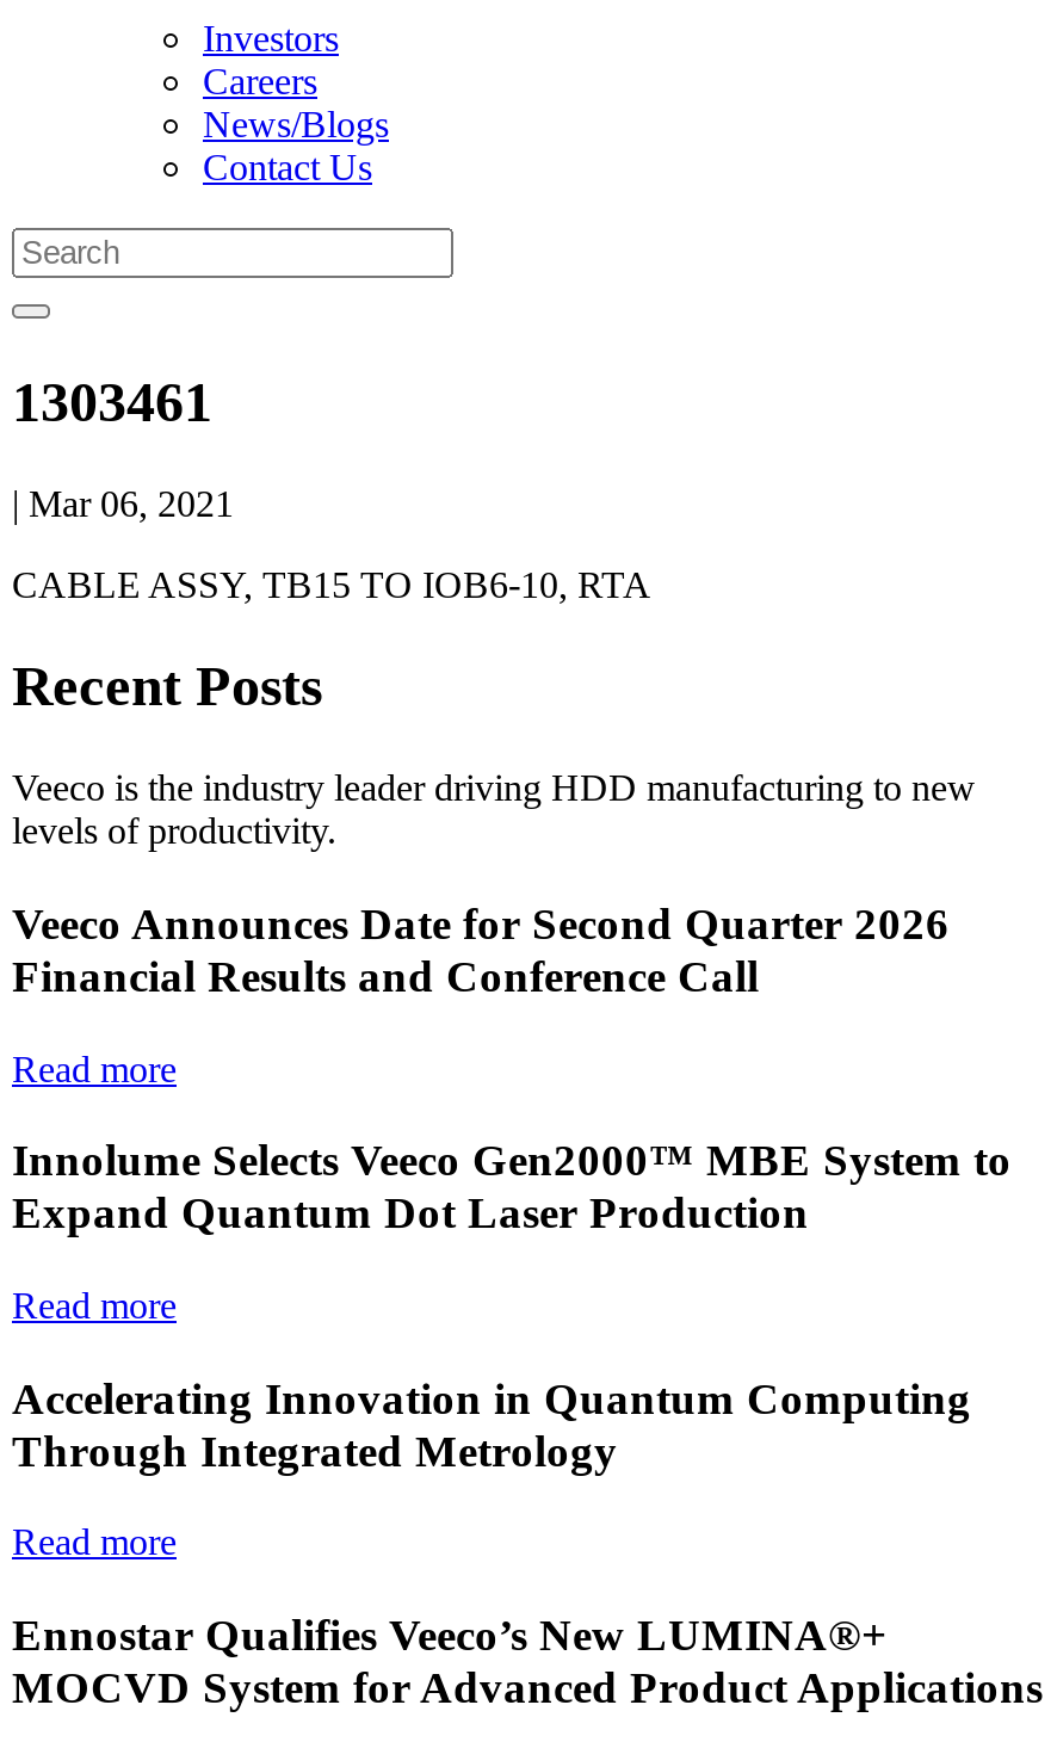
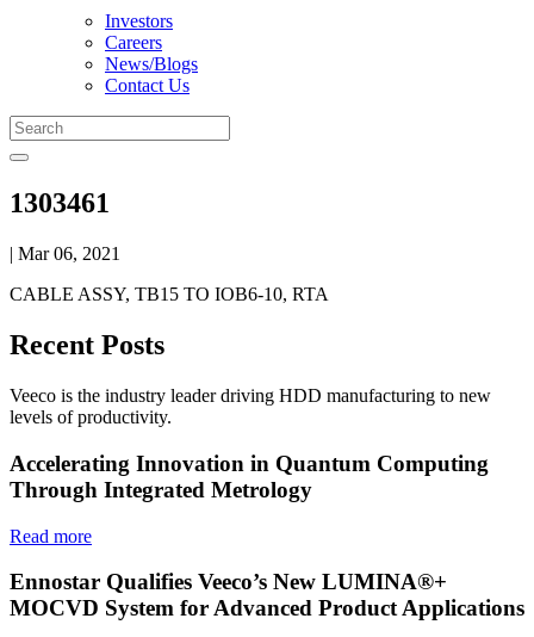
- Veeco Announces Date for Second Quarter 2026
- Financial Results and Conference Call
- Read more
- Innolume Selects Veeco Gen2000™ MBE System to
- Expand Quantum Dot Laser Production
- Read more
